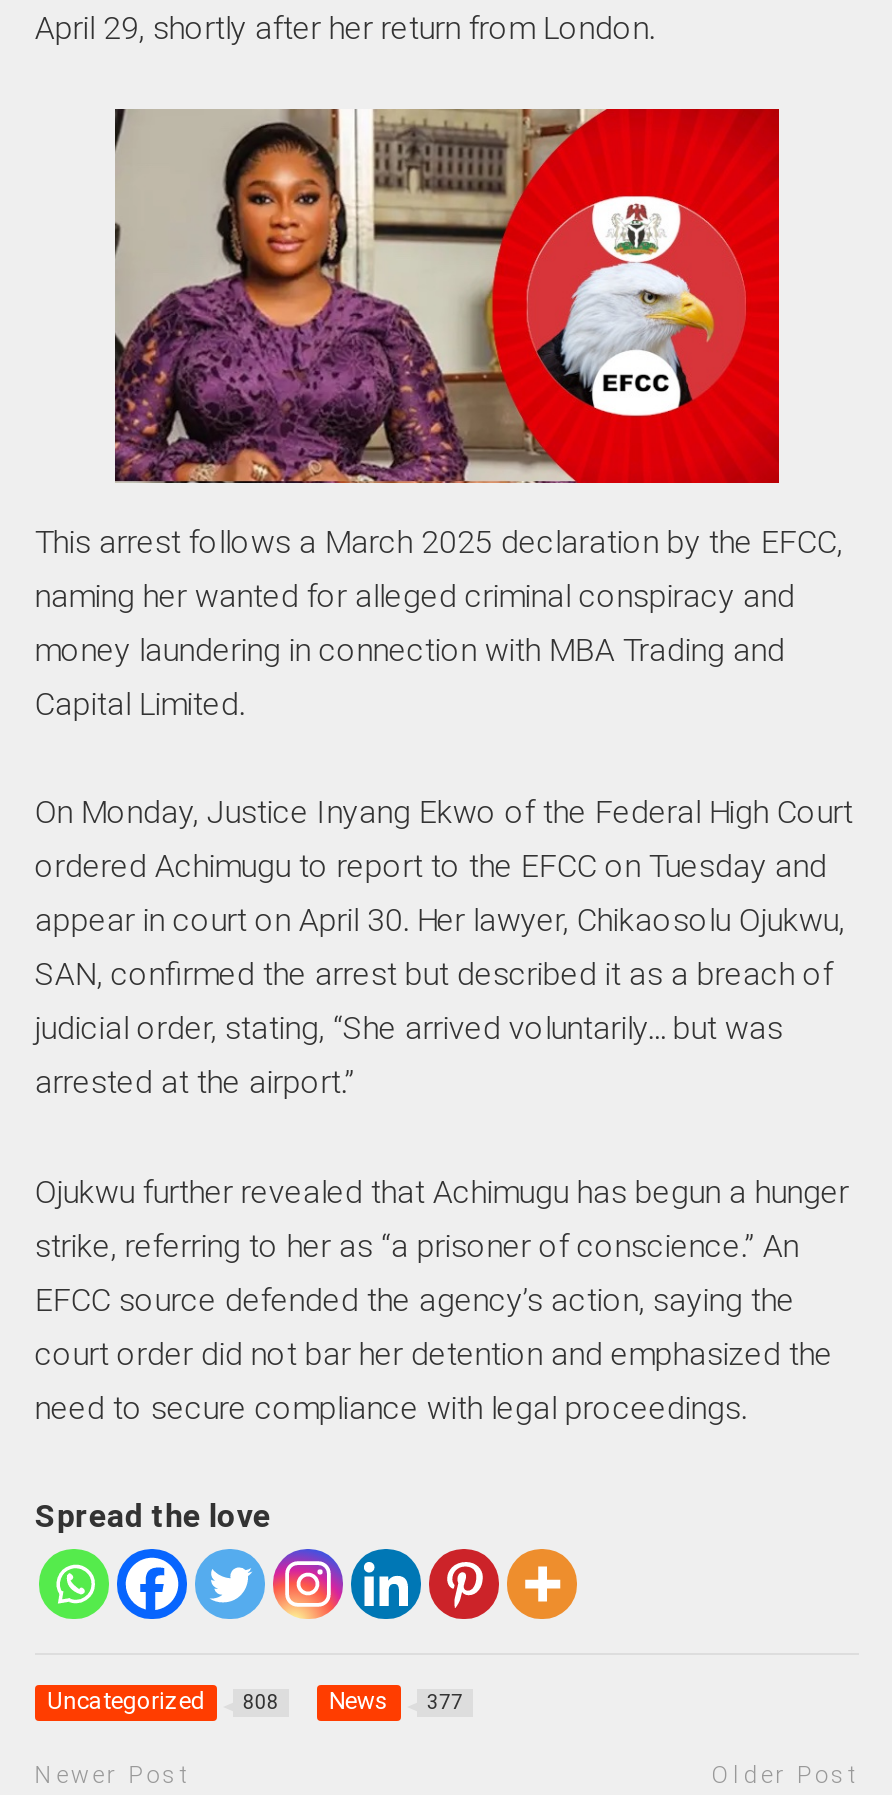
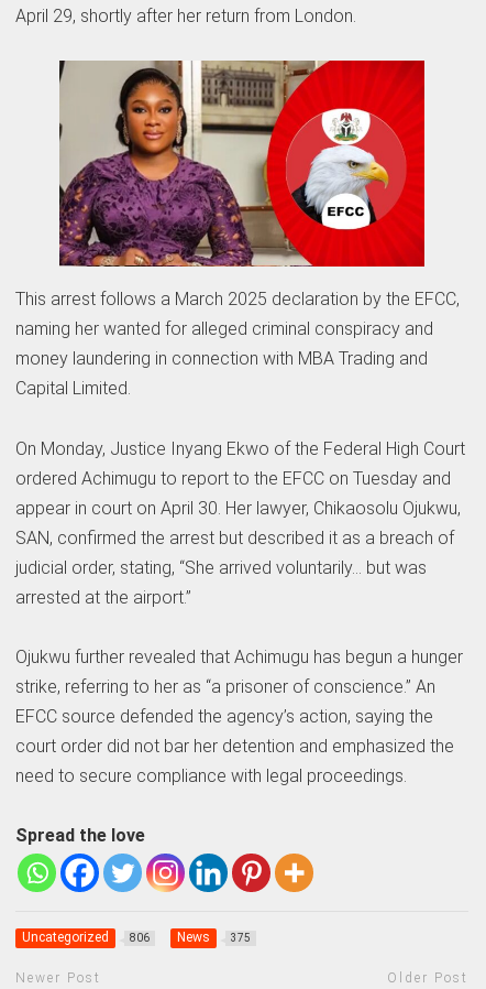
- Uncategorized 808
+ Uncategorized 806

- News 377
+ News 375
